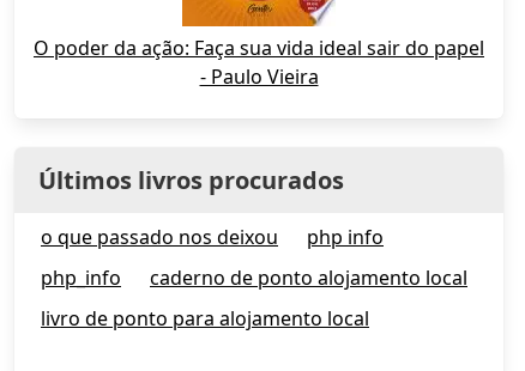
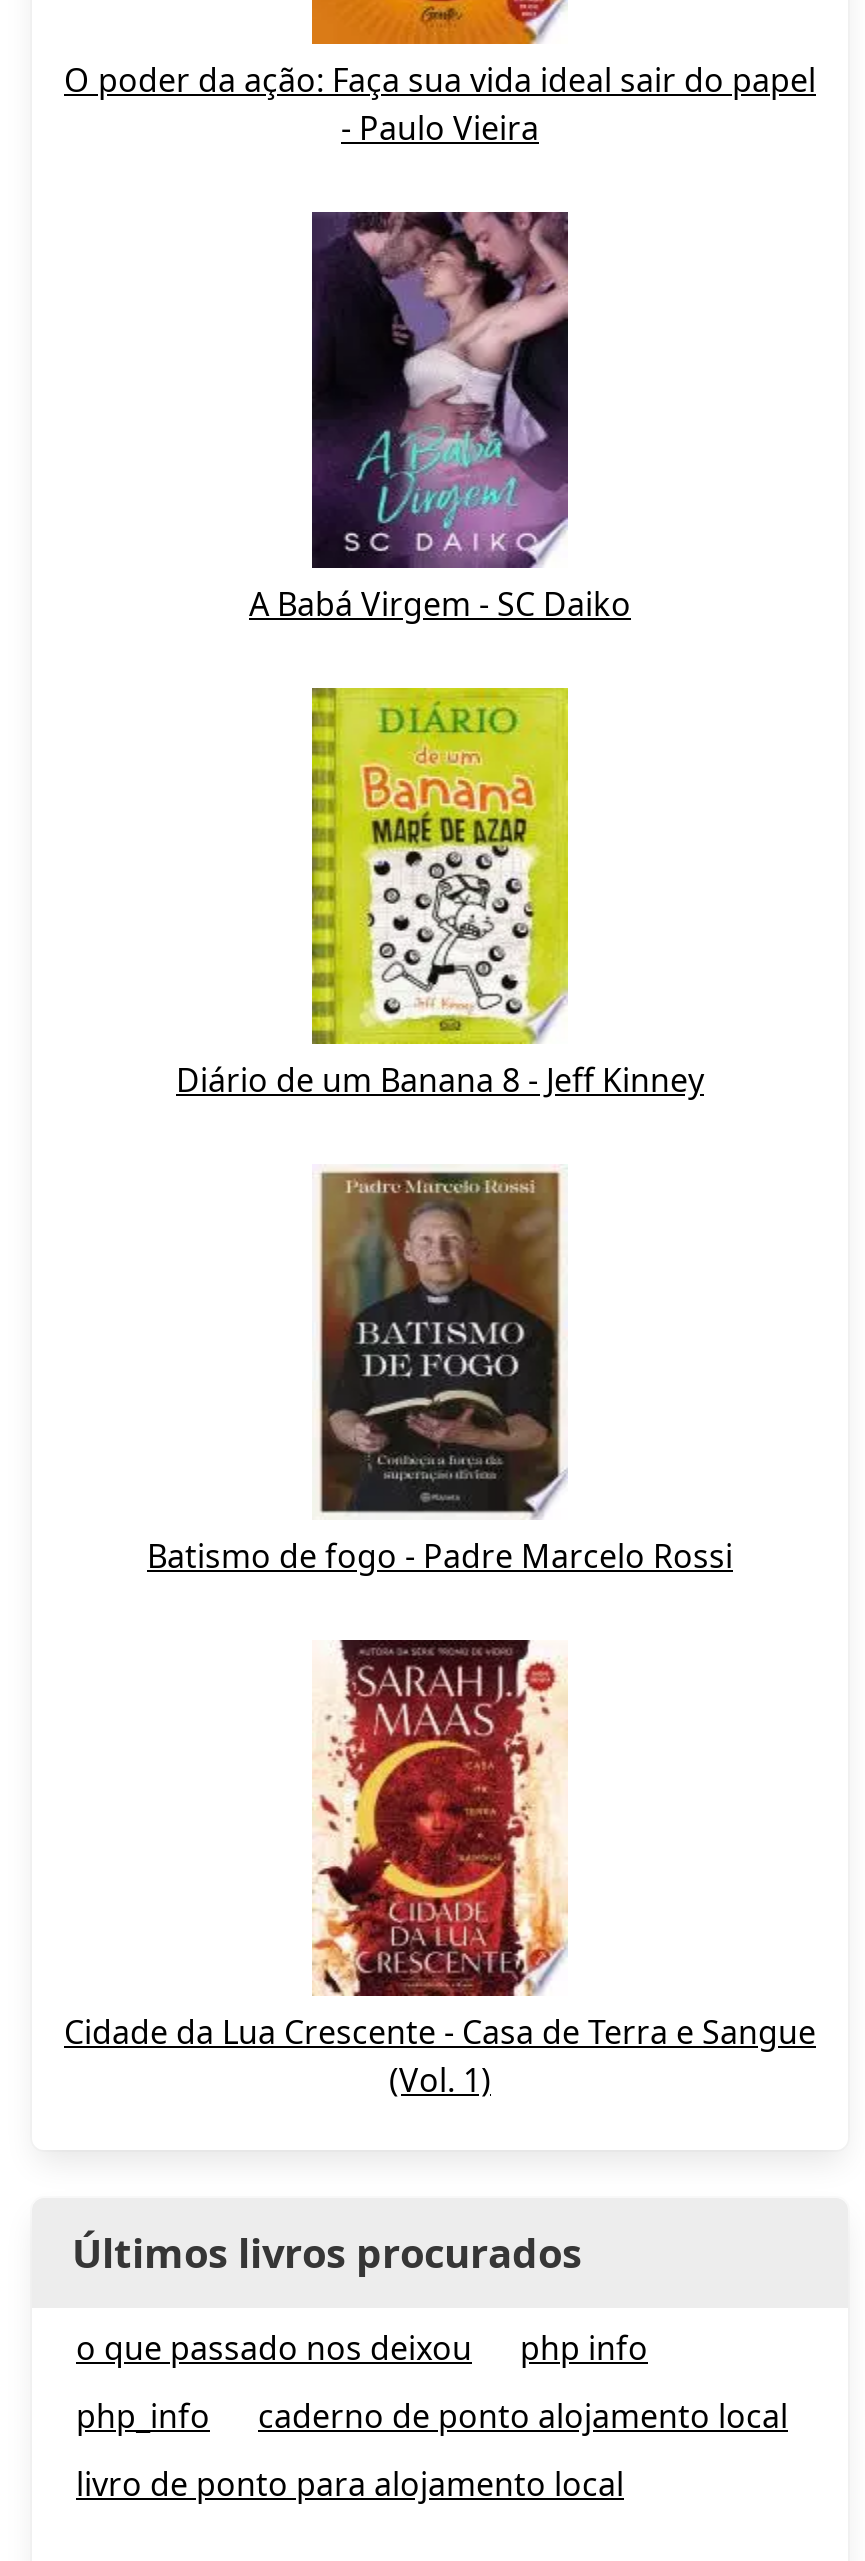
+ [image]
+ Cidade da Lua Crescente - Casa de Terra e Sangue
+ (Vol. 1)

+ [image]
+ Batismo de fogo - Padre Marcelo Rossi

+ [image]
+ Diário de um Banana 8 - Jeff Kinney

+ [image]
+ A Babá Virgem - SC Daiko
